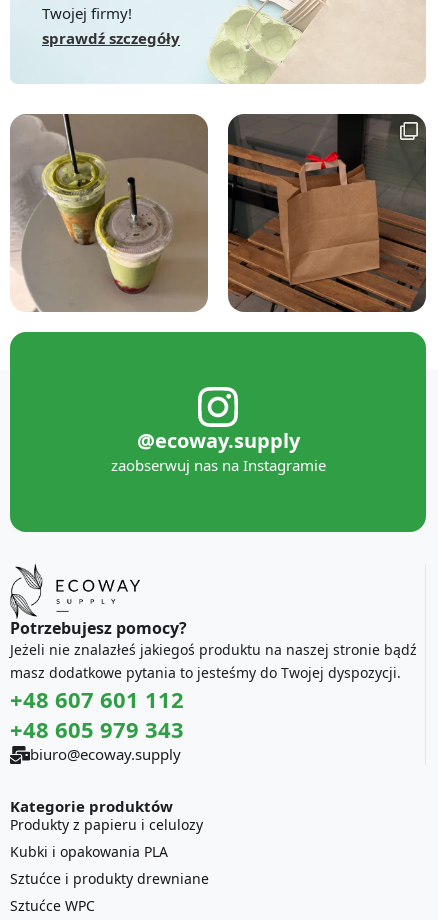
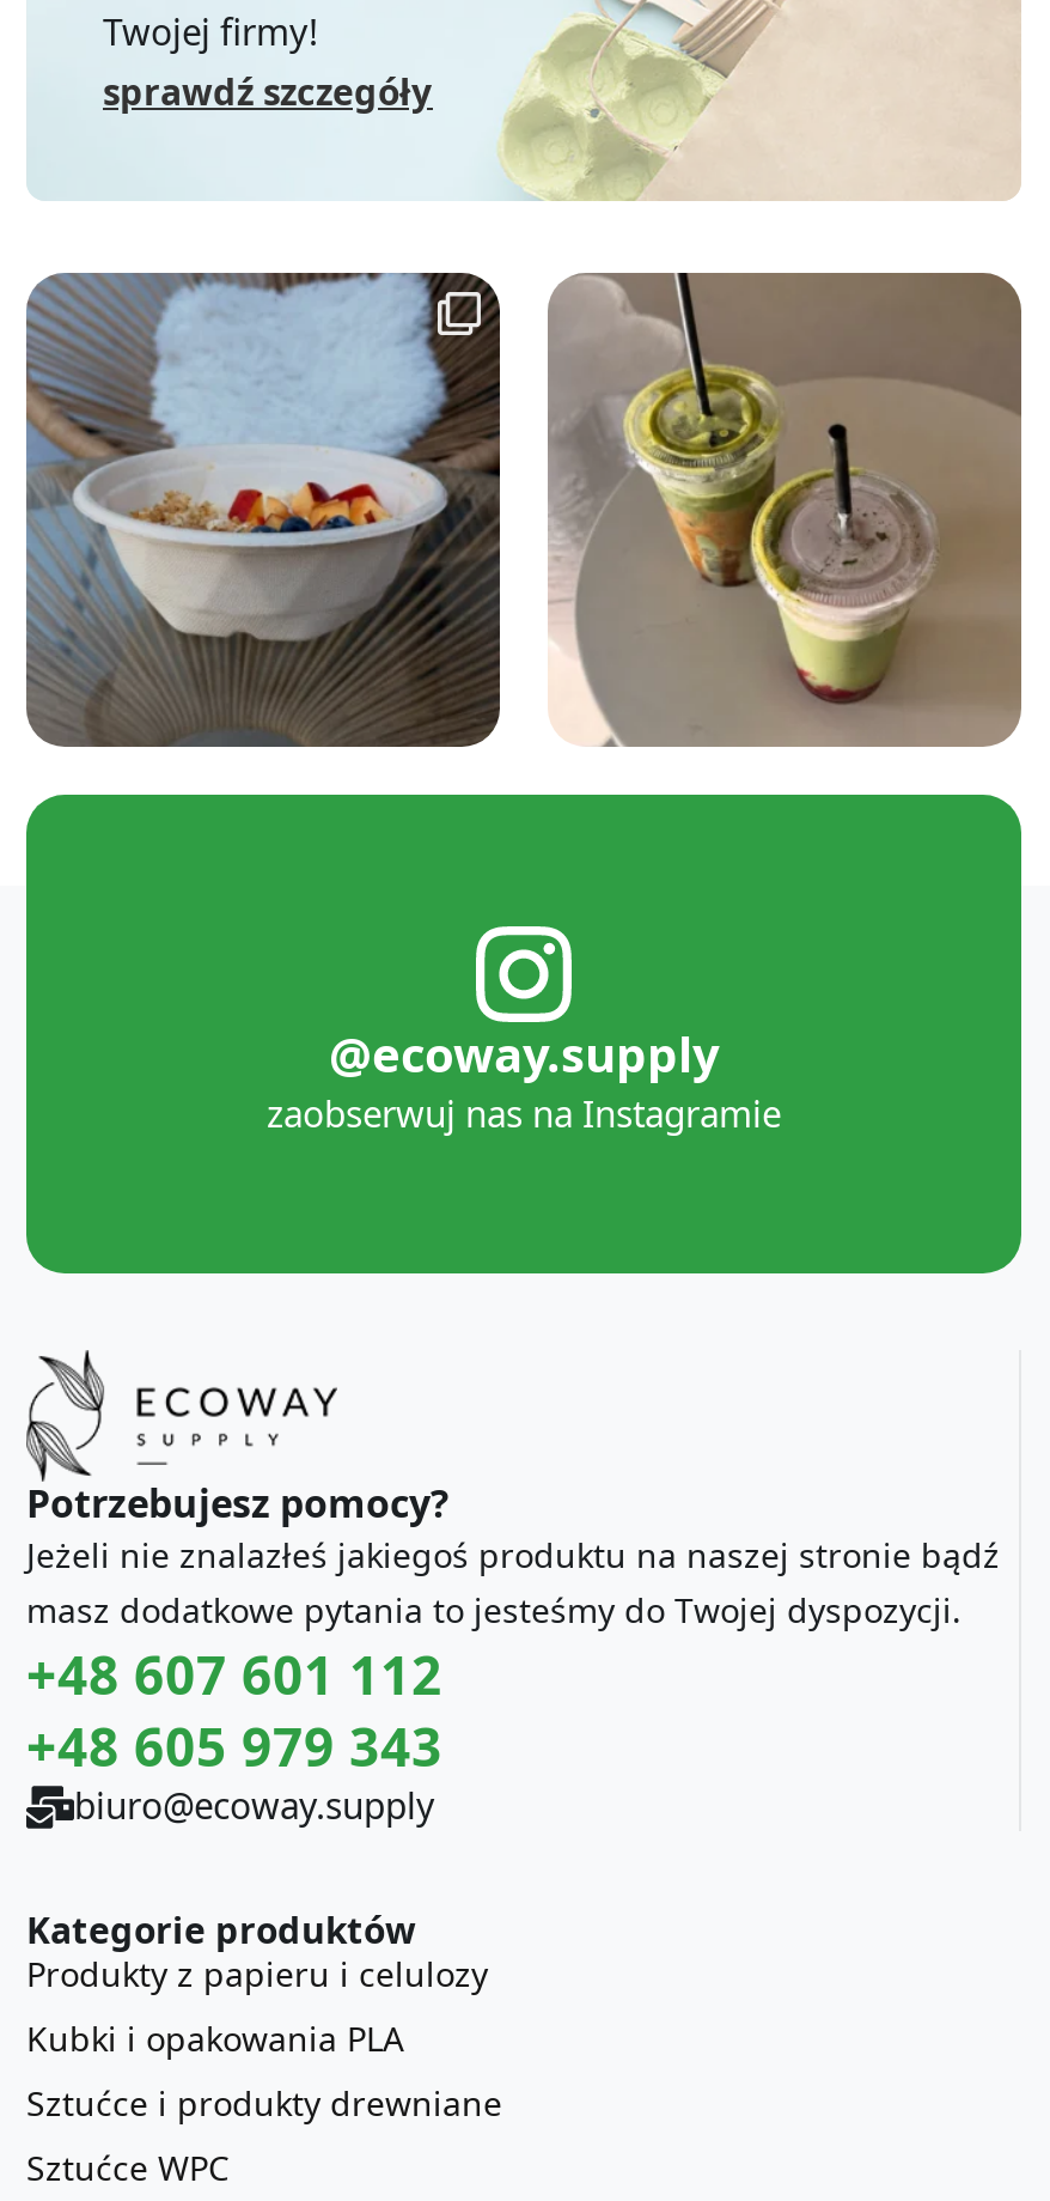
- [image]
+ [image]

- [image]
+ [image]
